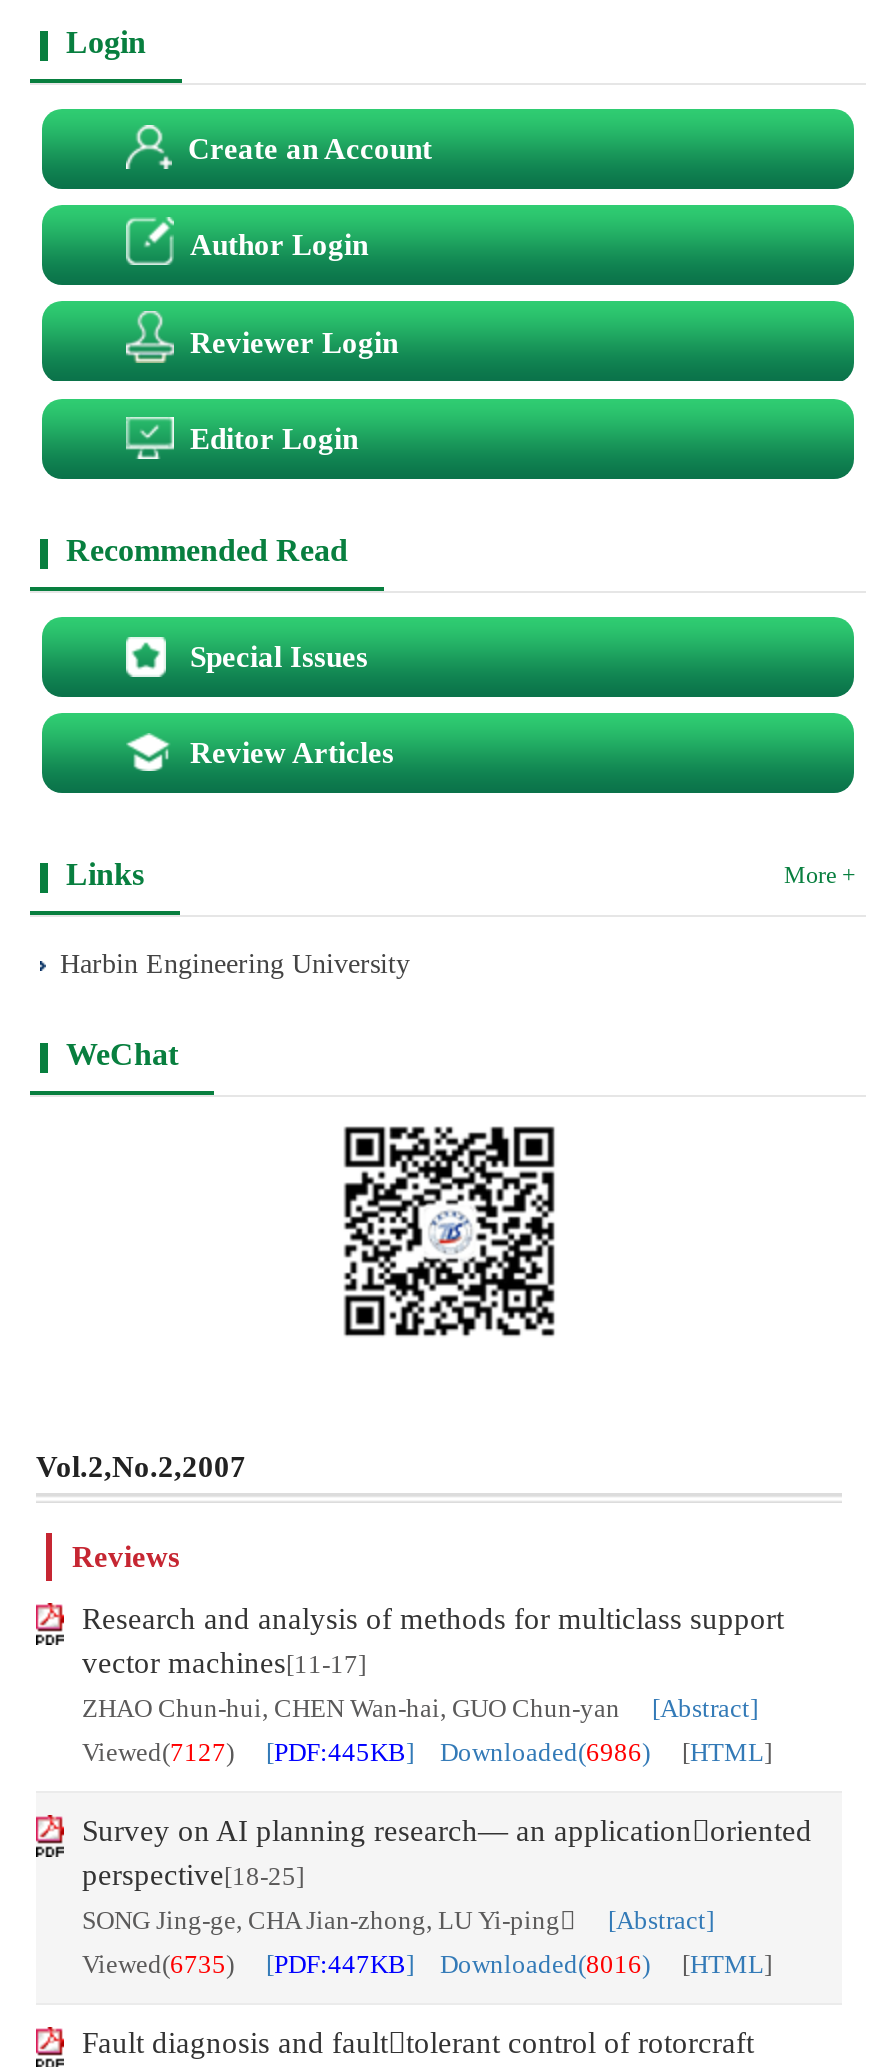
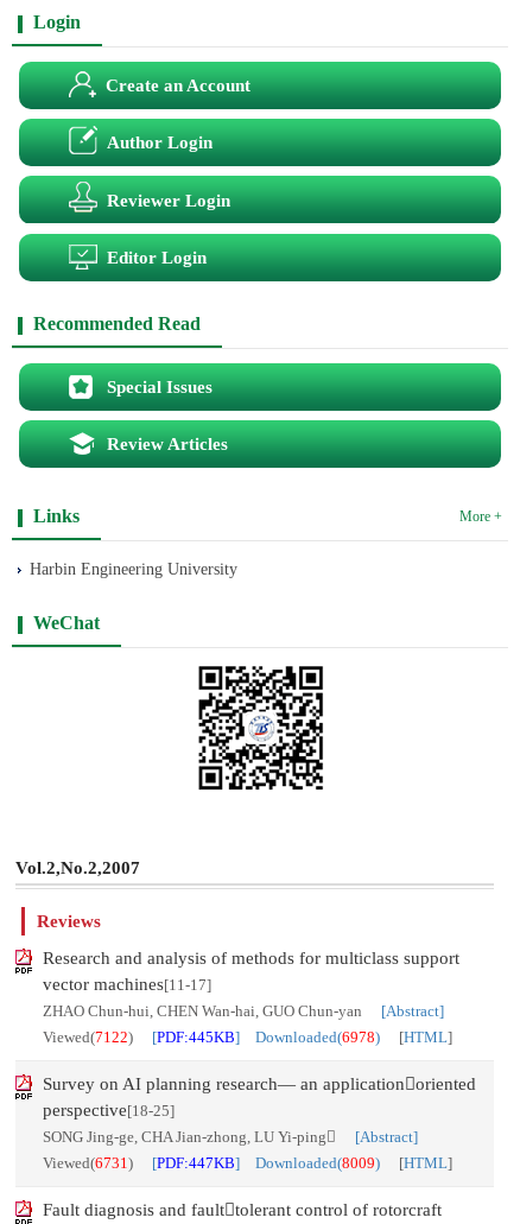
- Viewed(7127) [PDF:445KB] Downloaded(6986) [HTML]
+ Viewed(7122) [PDF:445KB] Downloaded(6978) [HTML]

- Viewed(6735) [PDF:447KB] Downloaded(8016) [HTML]
+ Viewed(6731) [PDF:447KB] Downloaded(8009) [HTML]
